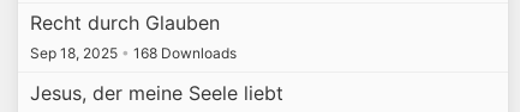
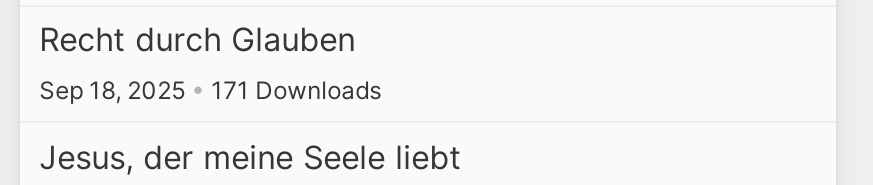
- Sep 18, 2025 • 168 Downloads
+ Sep 18, 2025 • 171 Downloads
